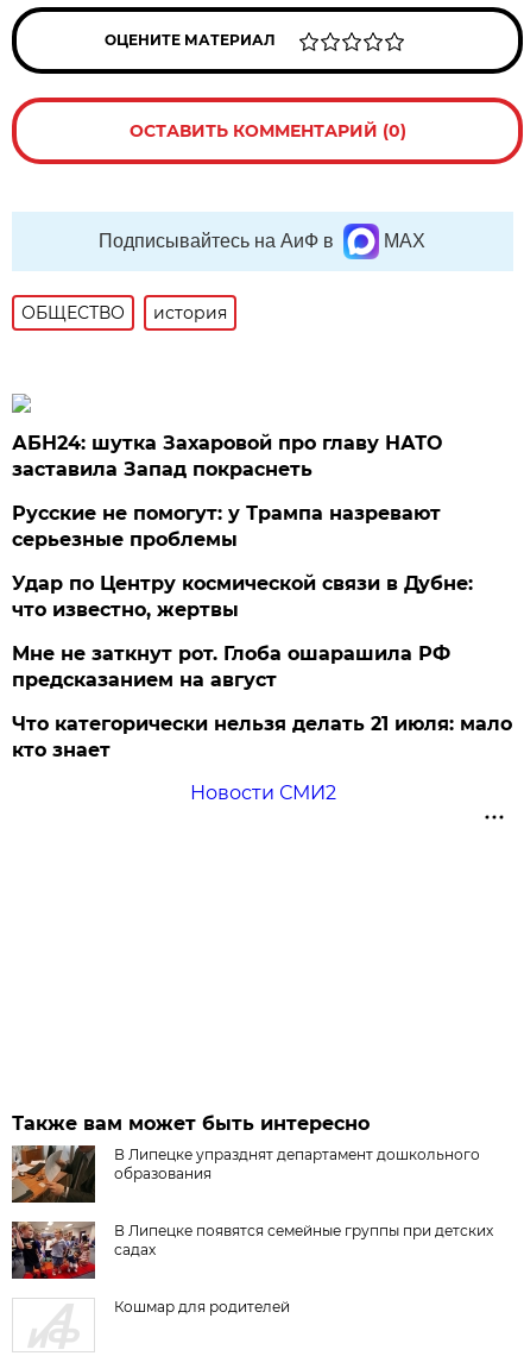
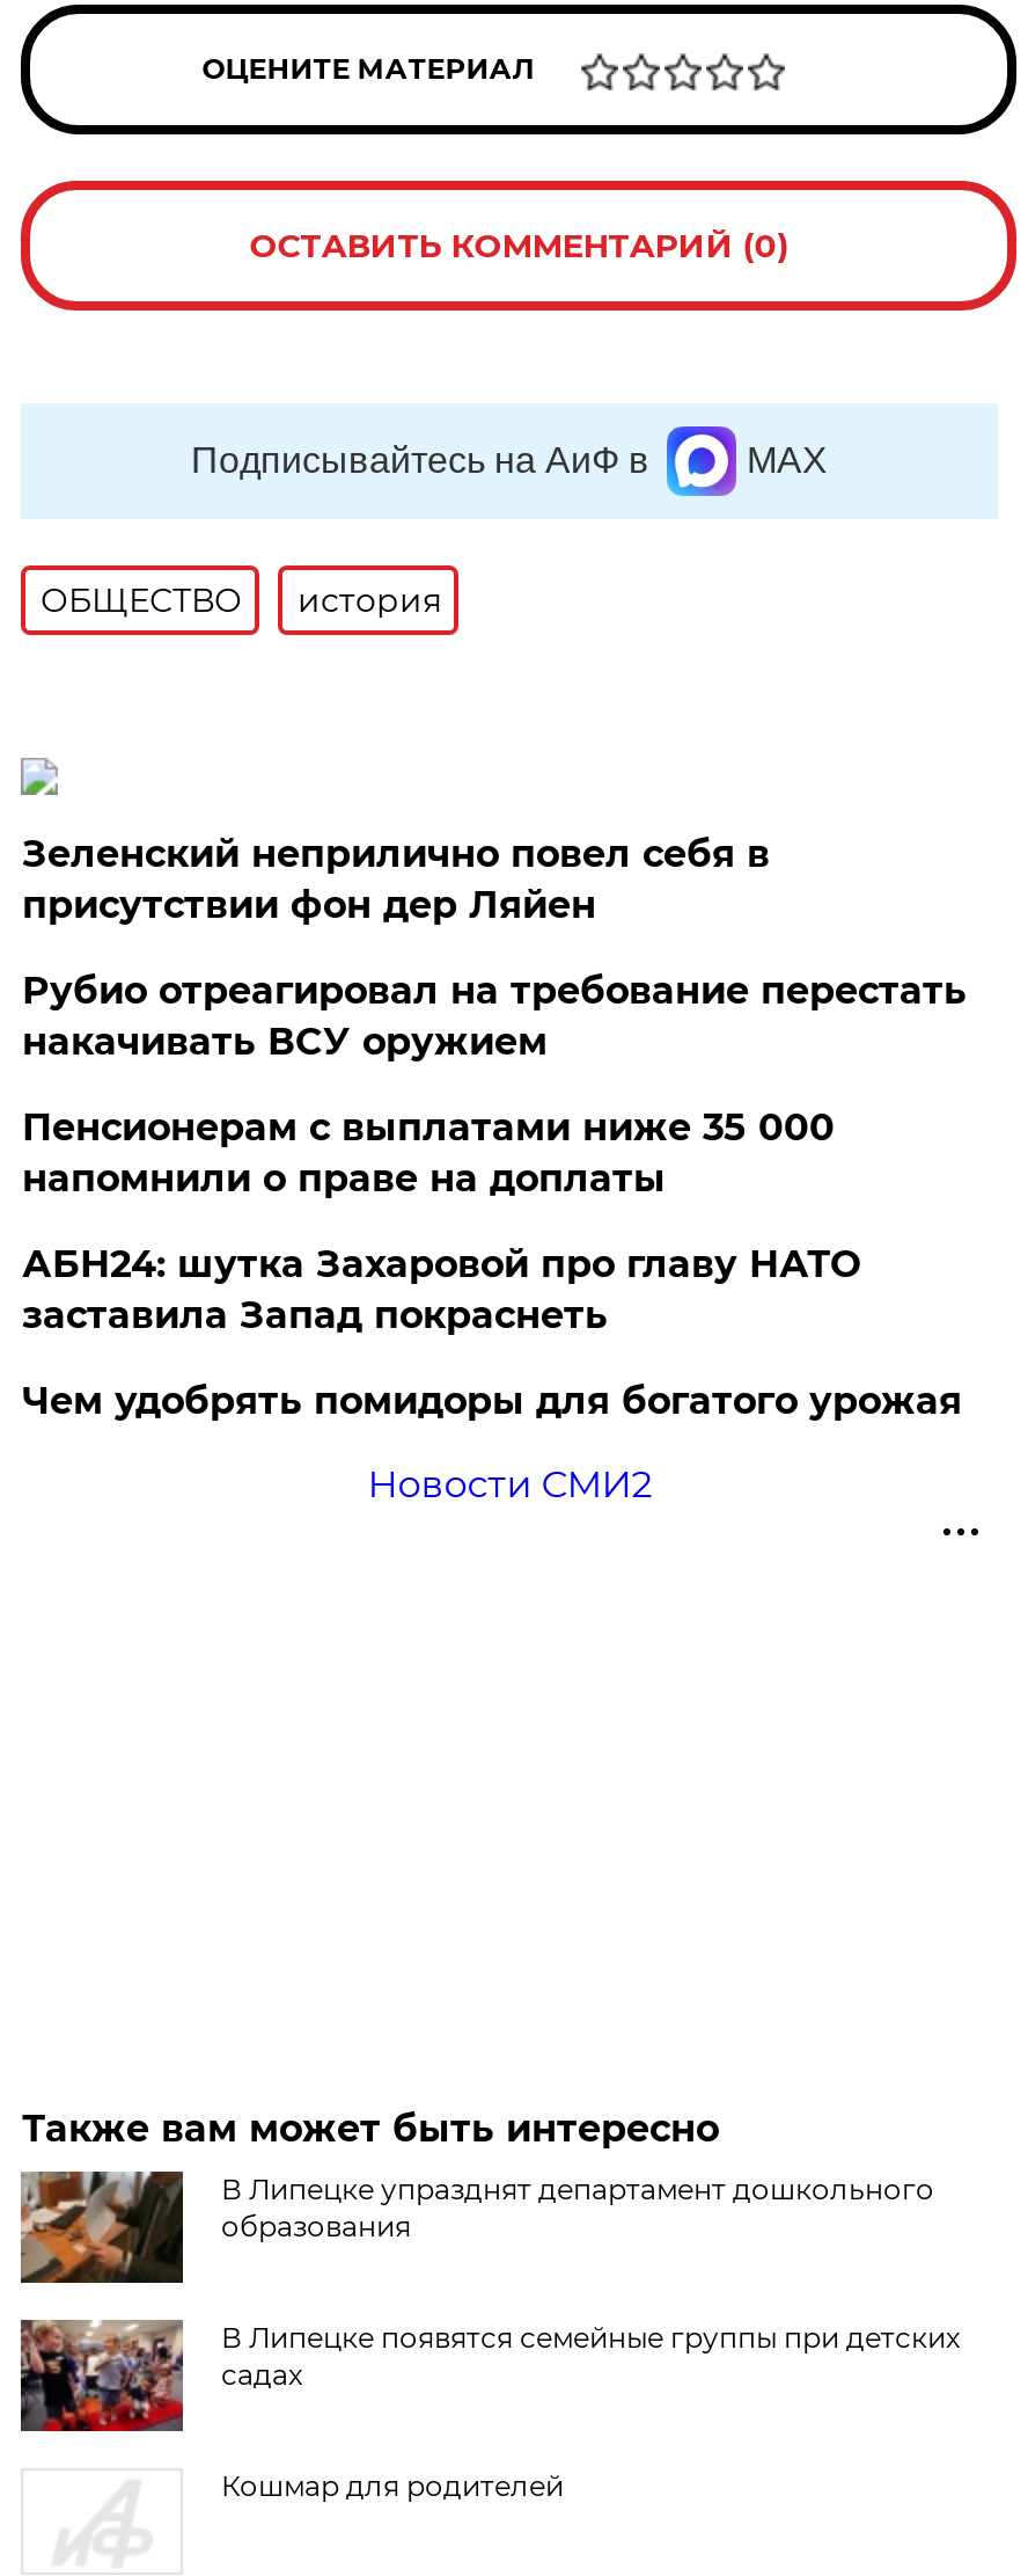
+ Зеленский неприлично повел cебя в
+ присутствии фон дер Ляйен
+ Рубио отреагировал на требование перестать
+ накачивать ВСУ оружием
+ Пенсионерам с выплатами ниже 35 000
+ напомнили о праве на доплаты

moved down: АБН24: шутка Захаровой про главу НАТО | заставила Запад покраснеть

- Русские не помогут: у Трампа назревают
- серьезные проблемы
- Удар по Центру космической связи в Дубне:
- что известно, жертвы
- Мне не заткнут рот. Глоба ошарашила РФ
- предсказанием на август
- Что категорически нельзя делать 21 июля: мало
- кто знает
+ Чем удобрять помидоры для богатого урожая
